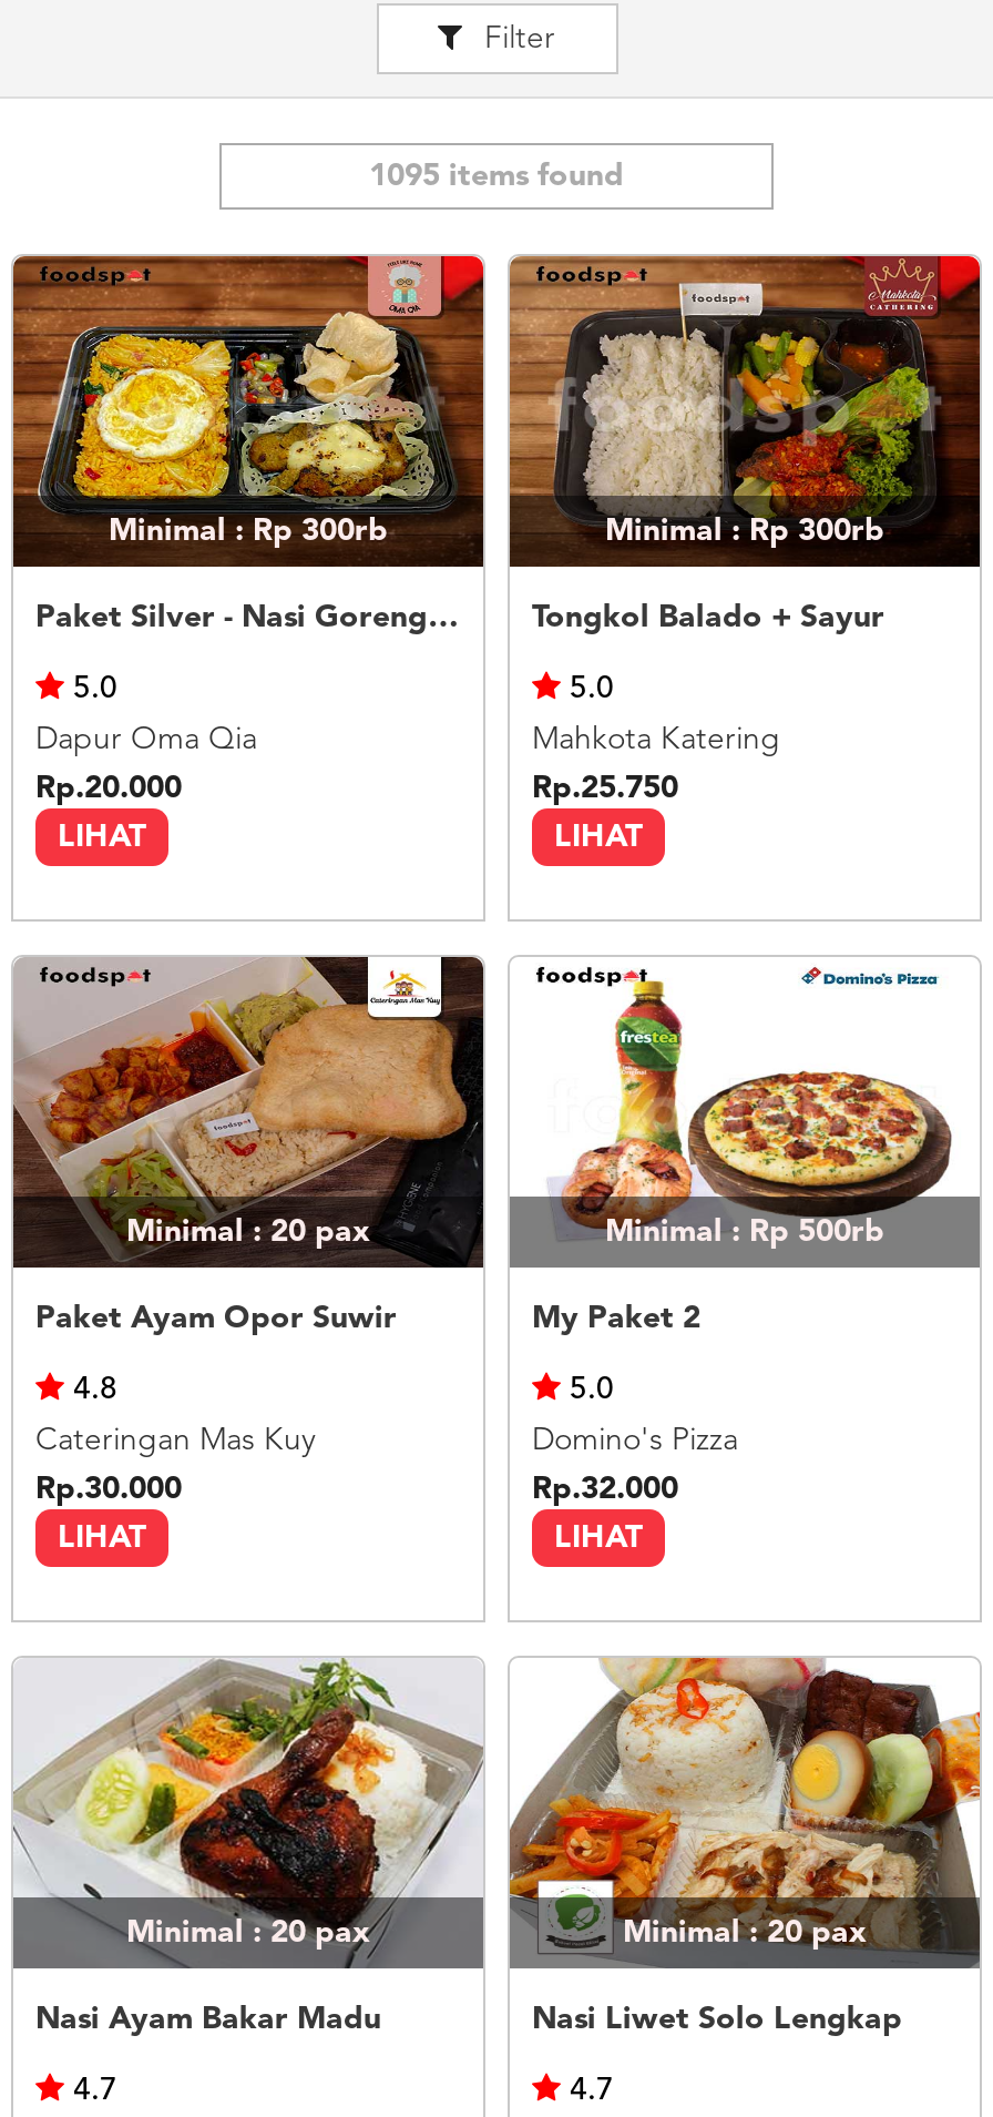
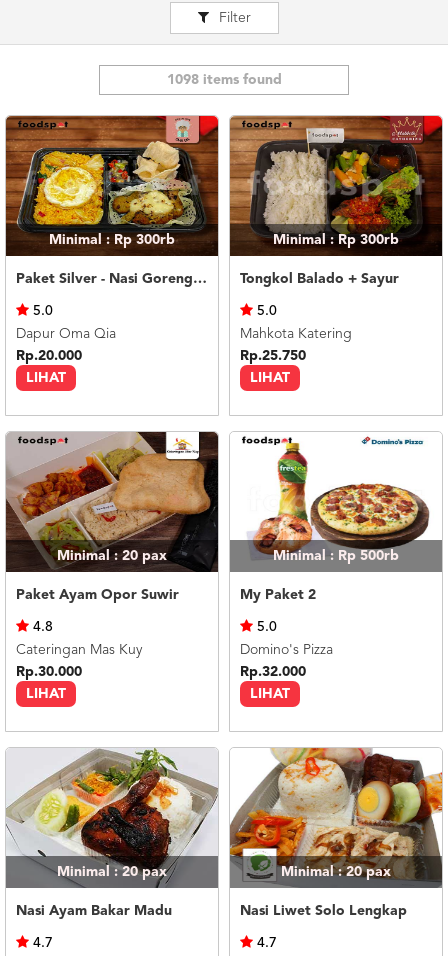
- 1095 items found
+ 1098 items found
